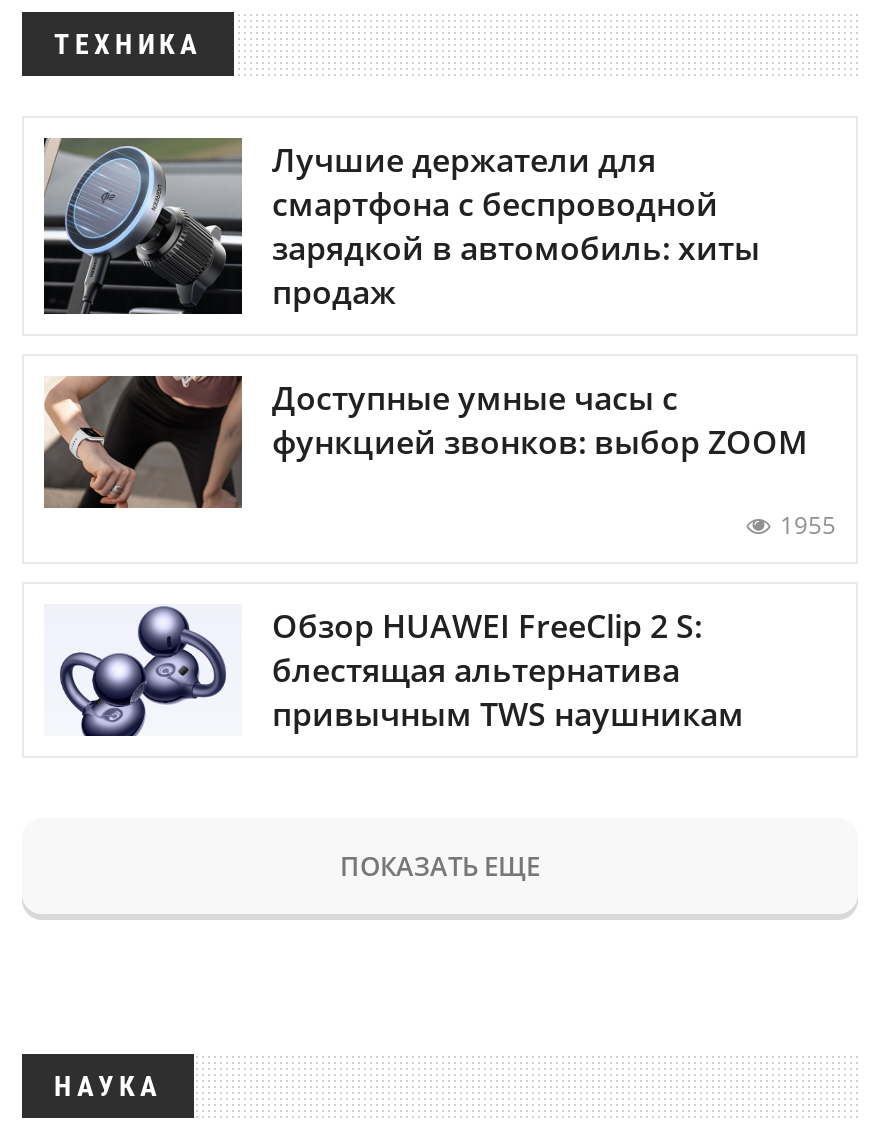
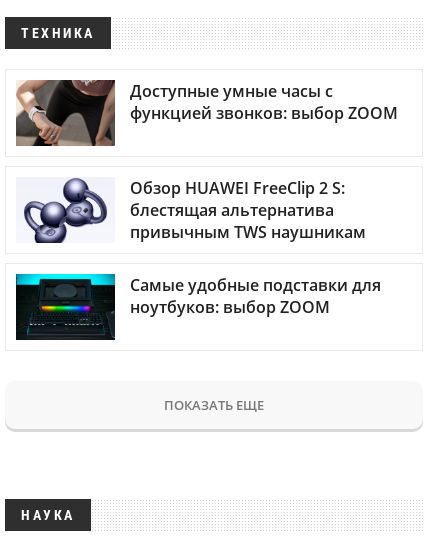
- [image]
- Лучшие держатели для
- смартфона с беспроводной
- зарядкой в автомобиль: хиты
- продаж

moved up: [image] | Доступные умные часы с | функцией звонков: выбор ZOOM

- 1955

moved up: [image] | Обзор HUAWEI FreeClip 2 S: | блестящая альтернатива | привычным TWS наушникам

+ [image]
+ Самые удобные подставки для
+ ноутбуков: выбор ZOOM
